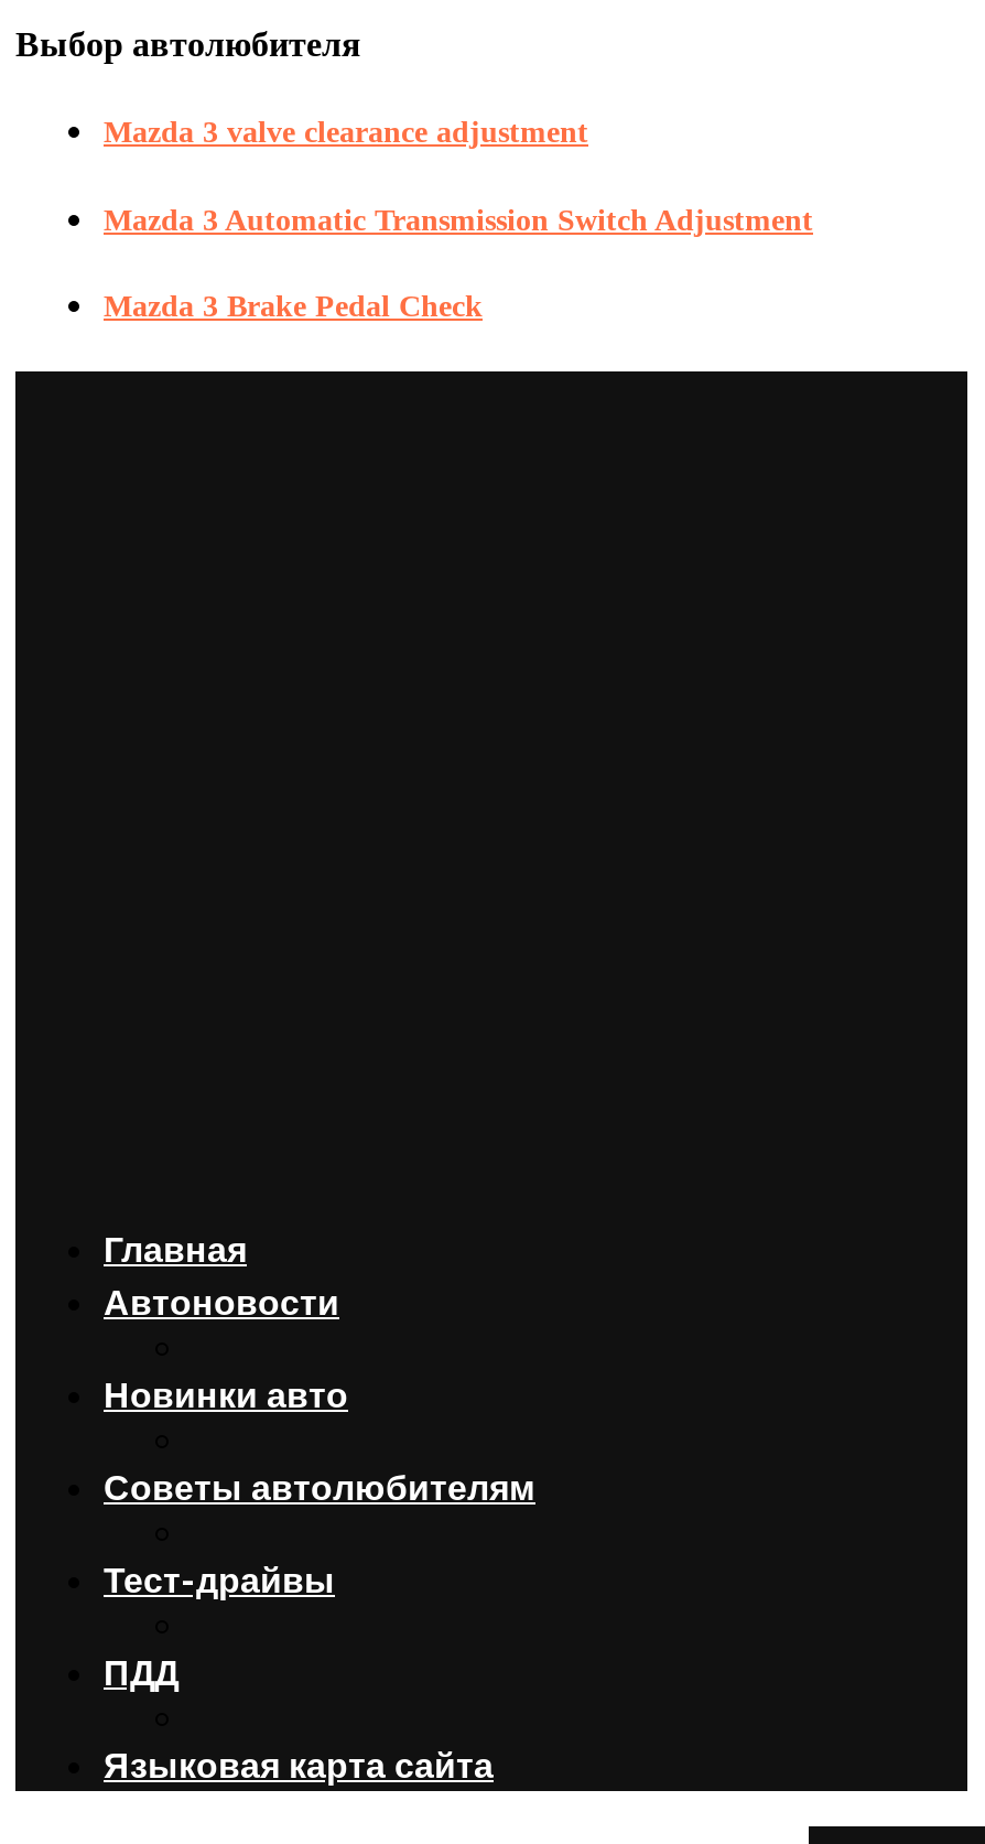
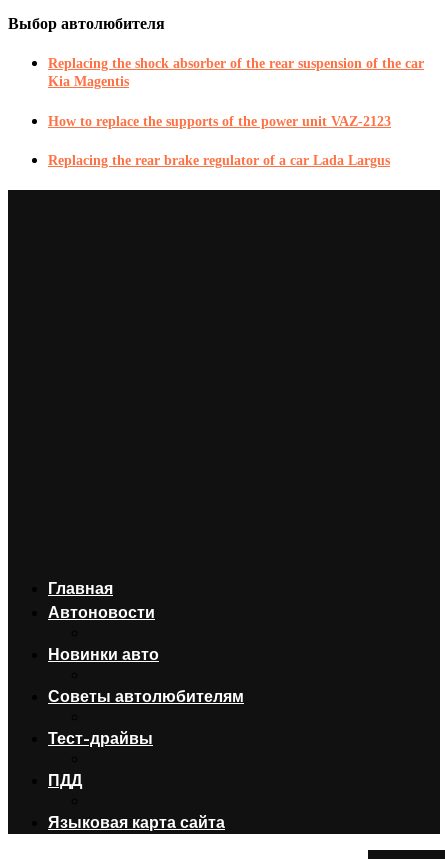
- Mazda 3 valve clearance adjustment
+ Replacing the shock absorber of the rear suspension of the car
+ Kia Magentis

- Mazda 3 Automatic Transmission Switch Adjustment
+ How to replace the supports of the power unit VAZ-2123

- Mazda 3 Brake Pedal Check
+ Replacing the rear brake regulator of a car Lada Largus
